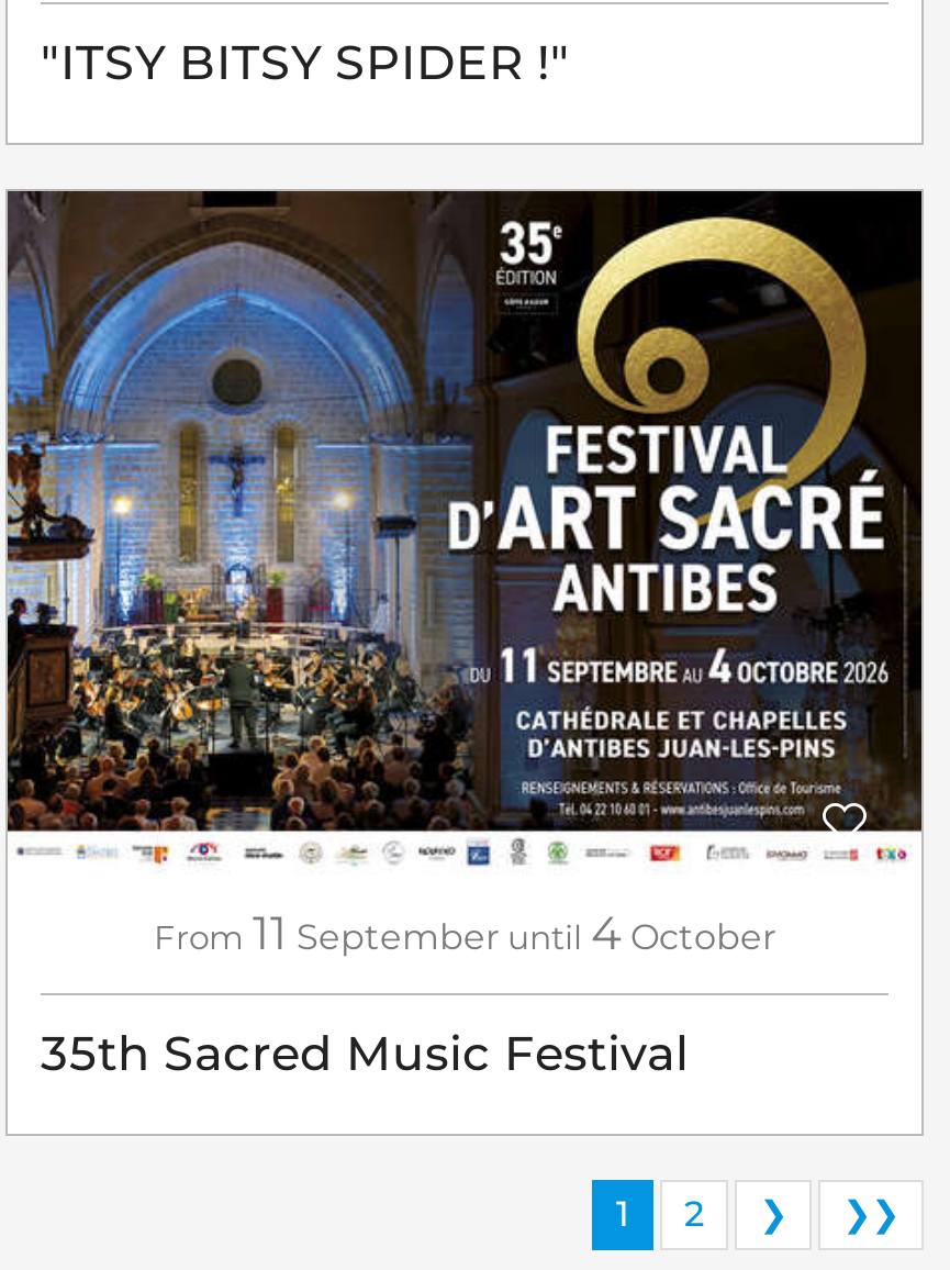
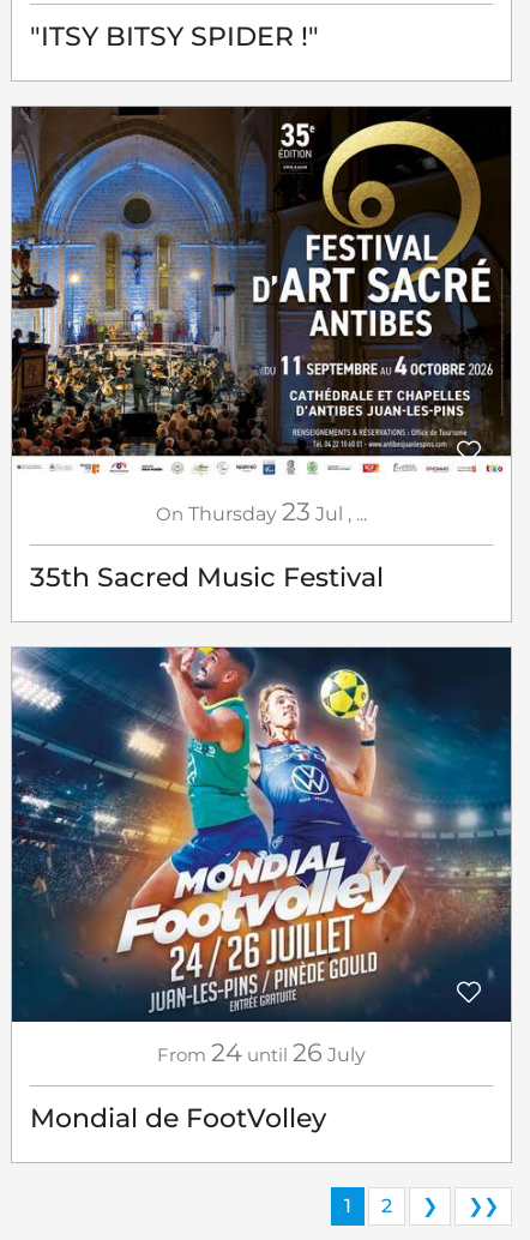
- From 11 September until 4 October
+ On Thursday 23 Jul,...

+ [image]
+ From 24 until 26 July
+ Mondial de FootVolley
